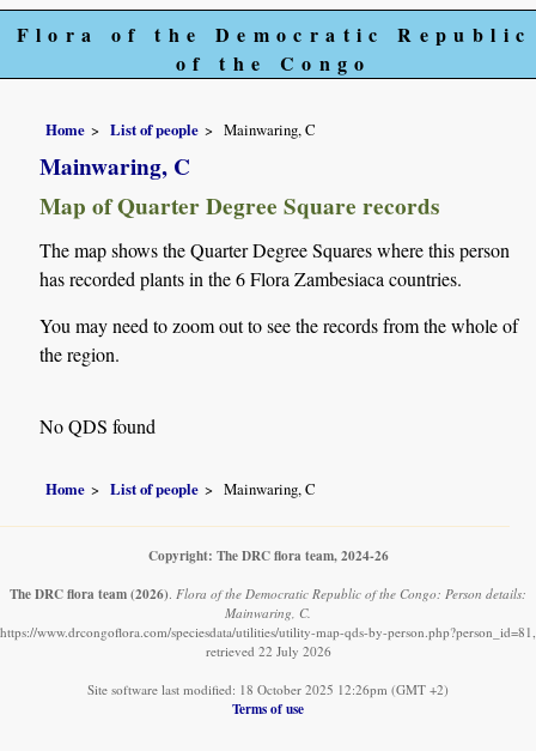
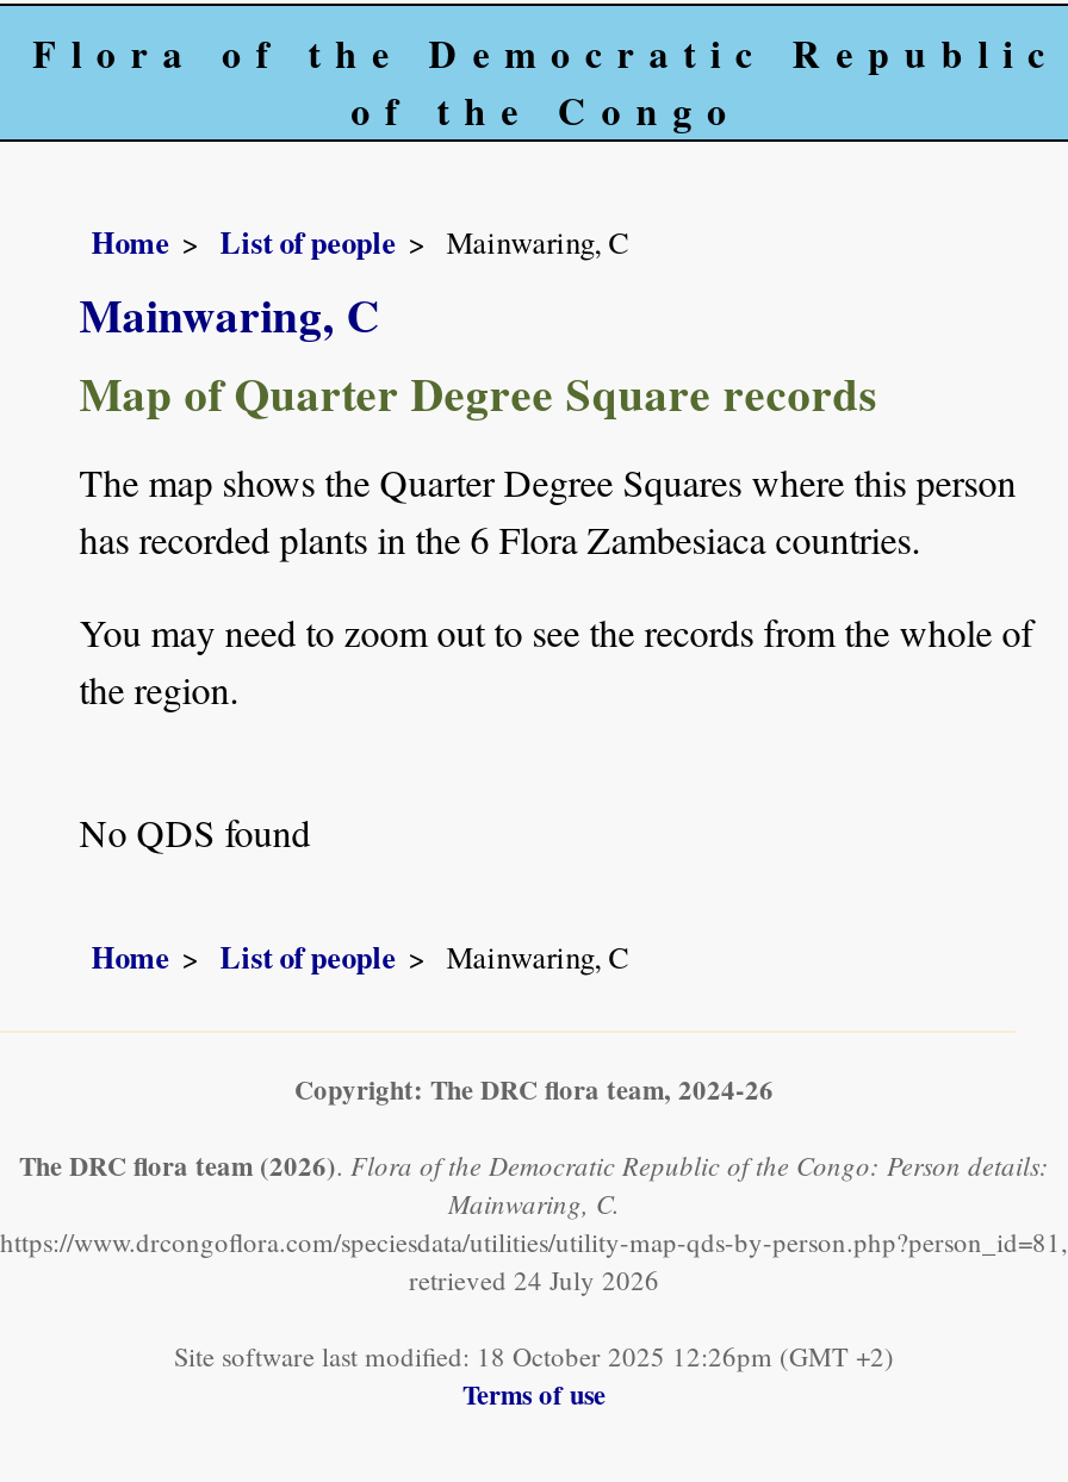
- retrieved 22 July 2026
+ retrieved 24 July 2026
